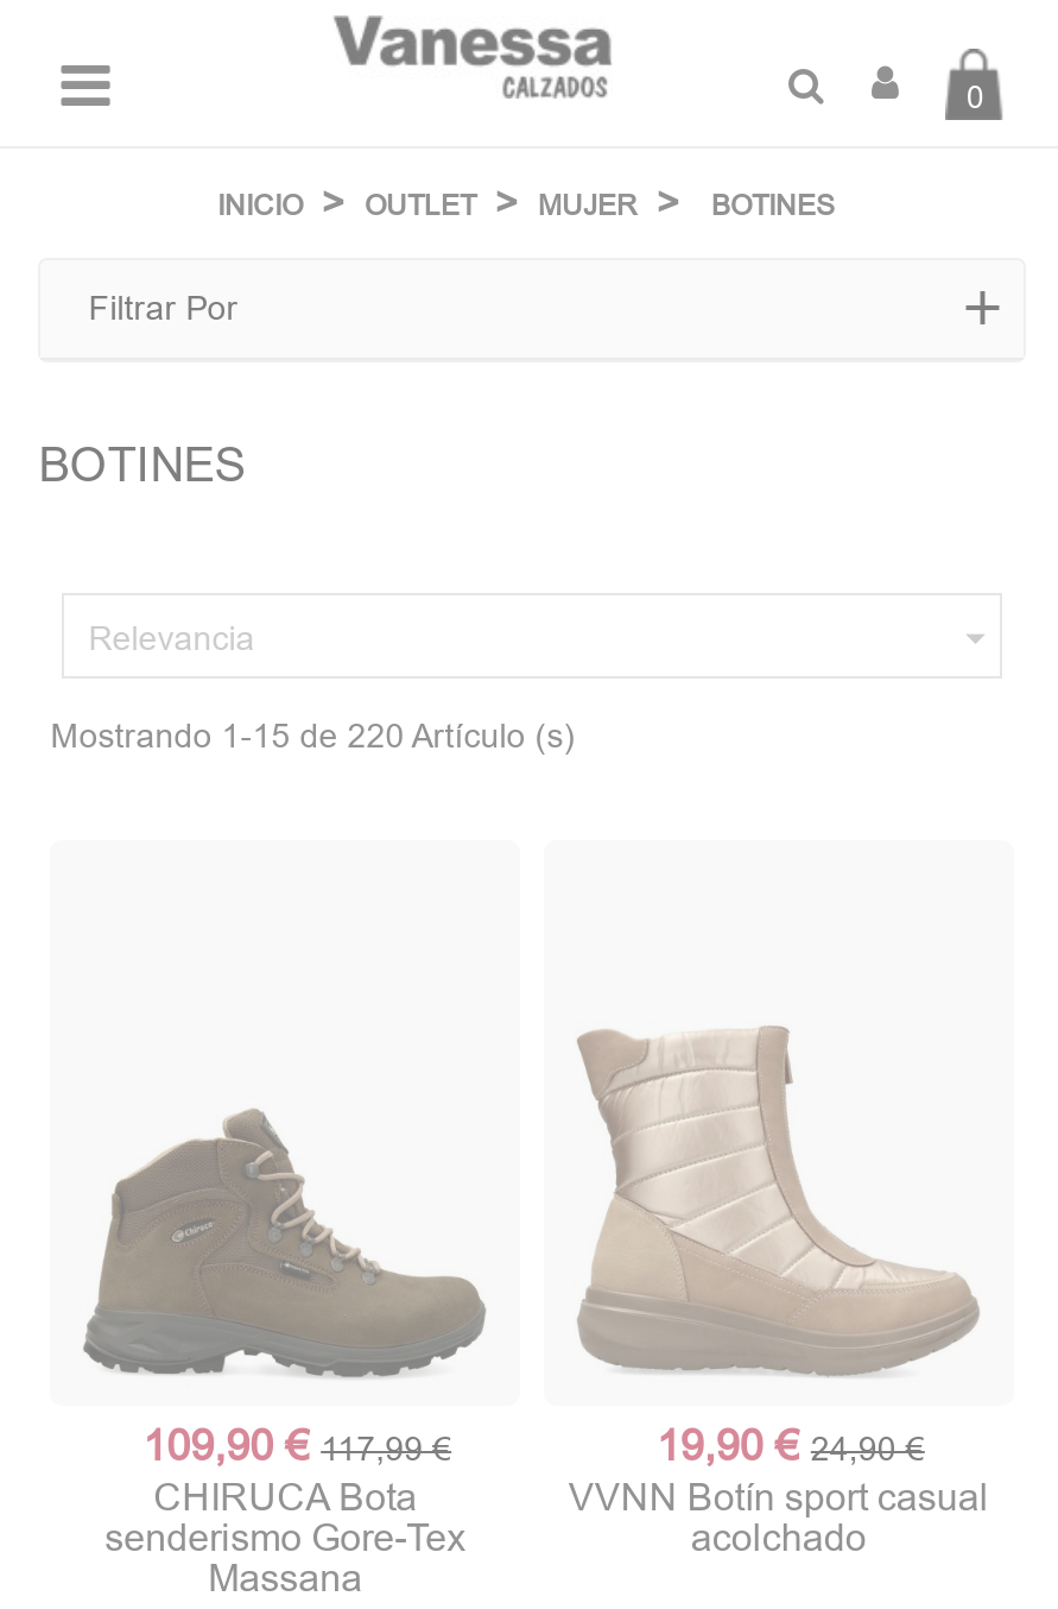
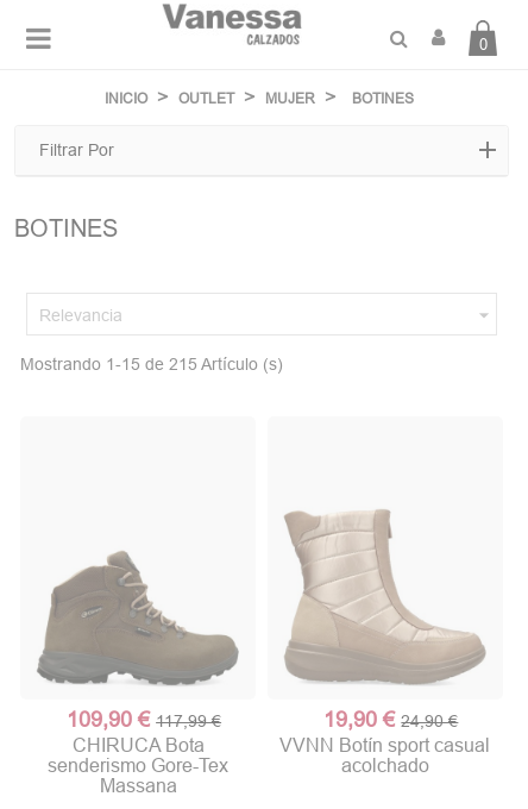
- Mostrando 1-15 de 220 Artículo (s)
+ Mostrando 1-15 de 215 Artículo (s)
